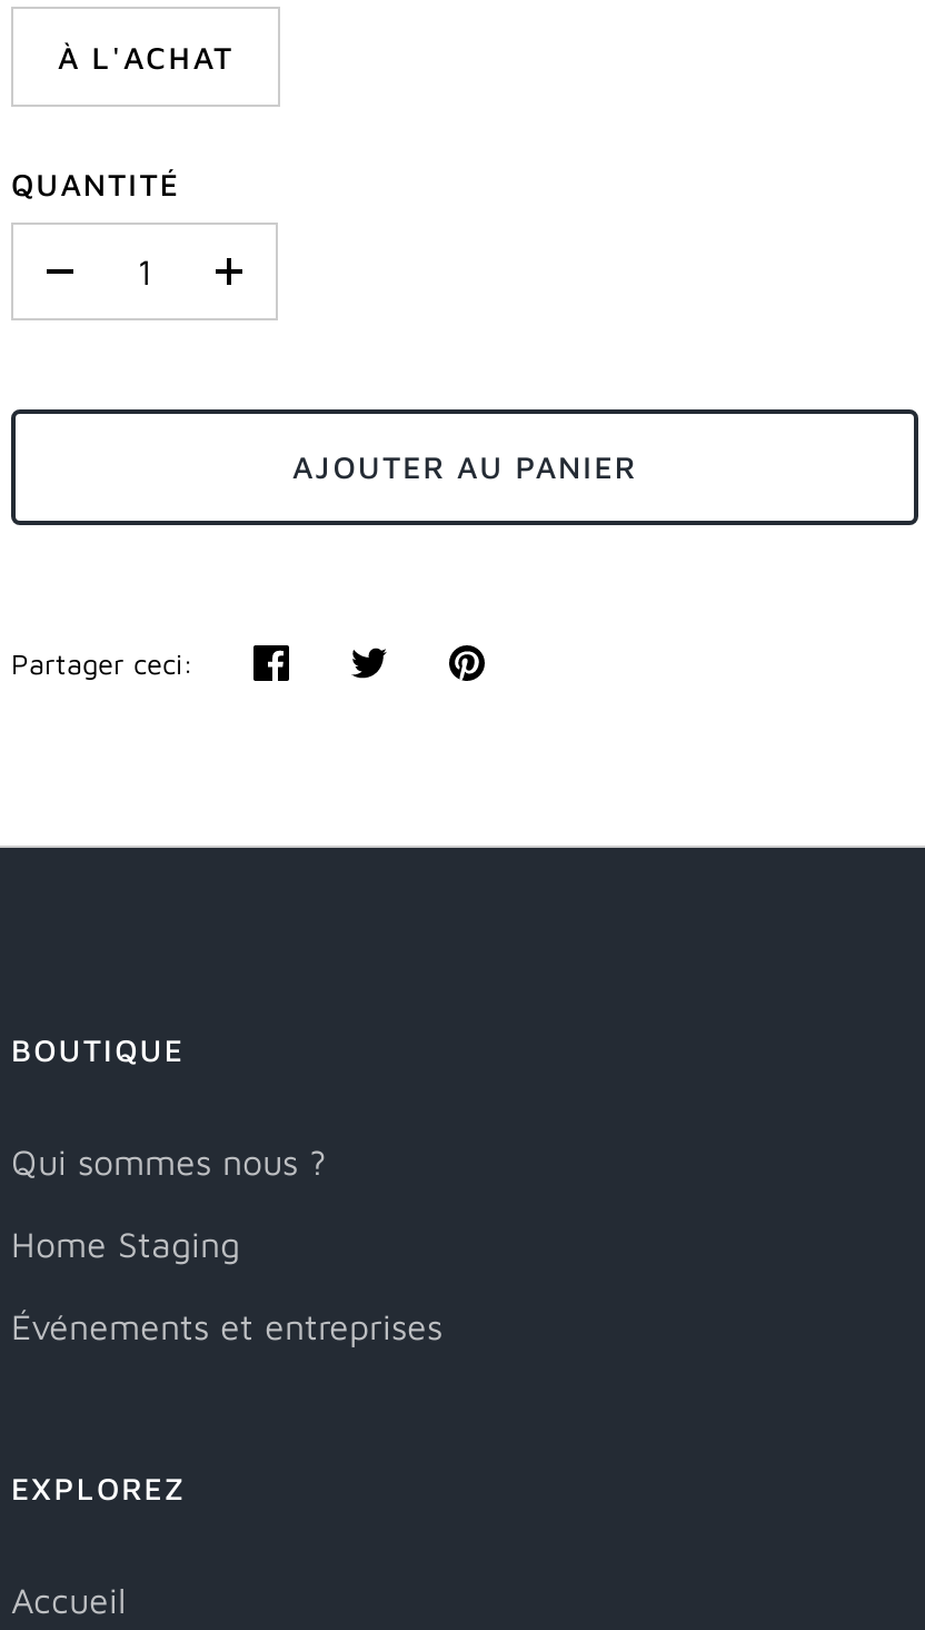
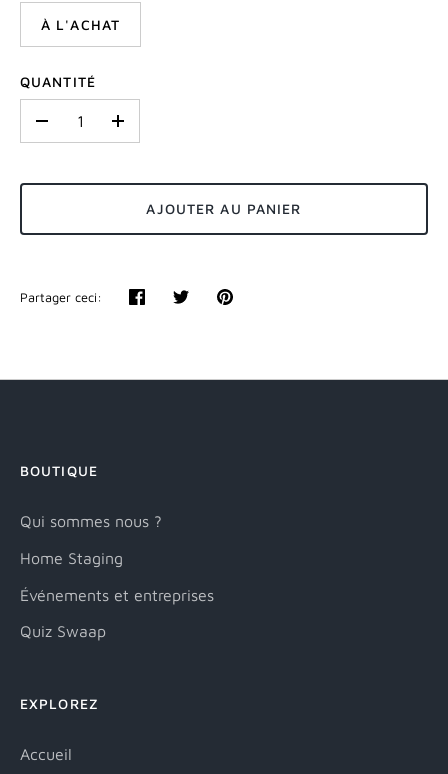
+ Quiz Swaap
